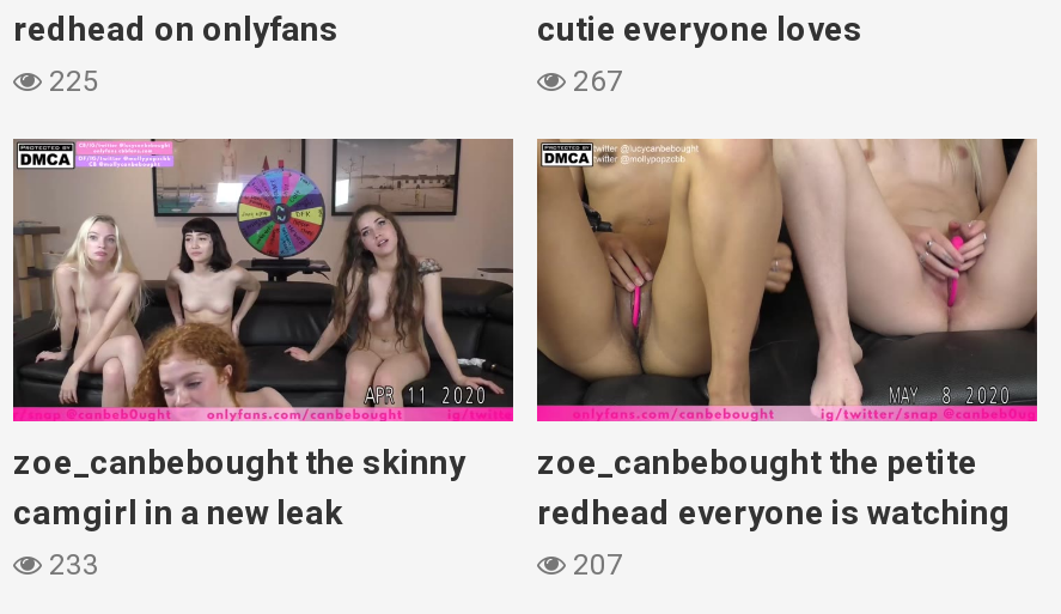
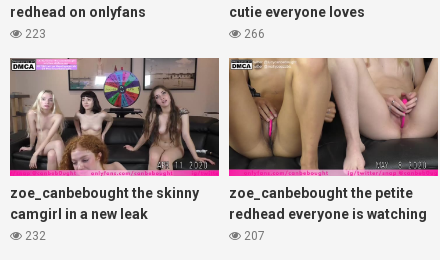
- 225
+ 223

- 267
+ 266

- 233
+ 232
